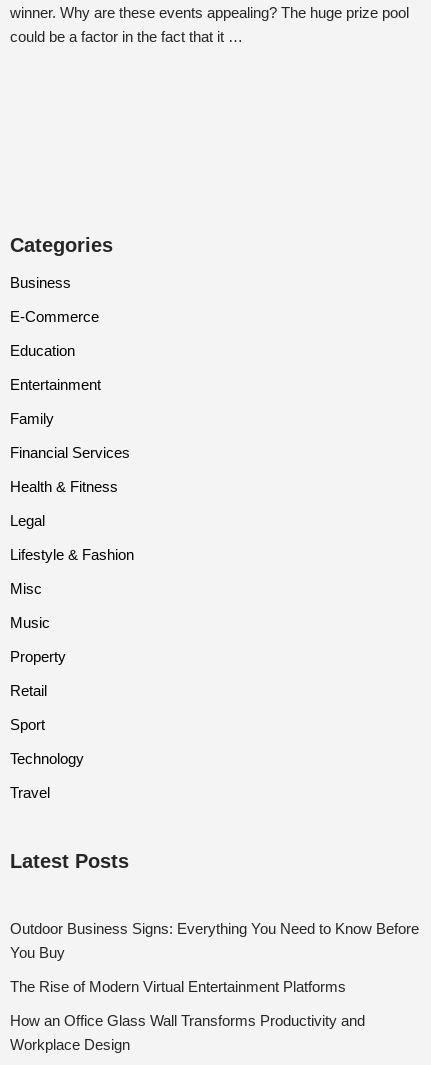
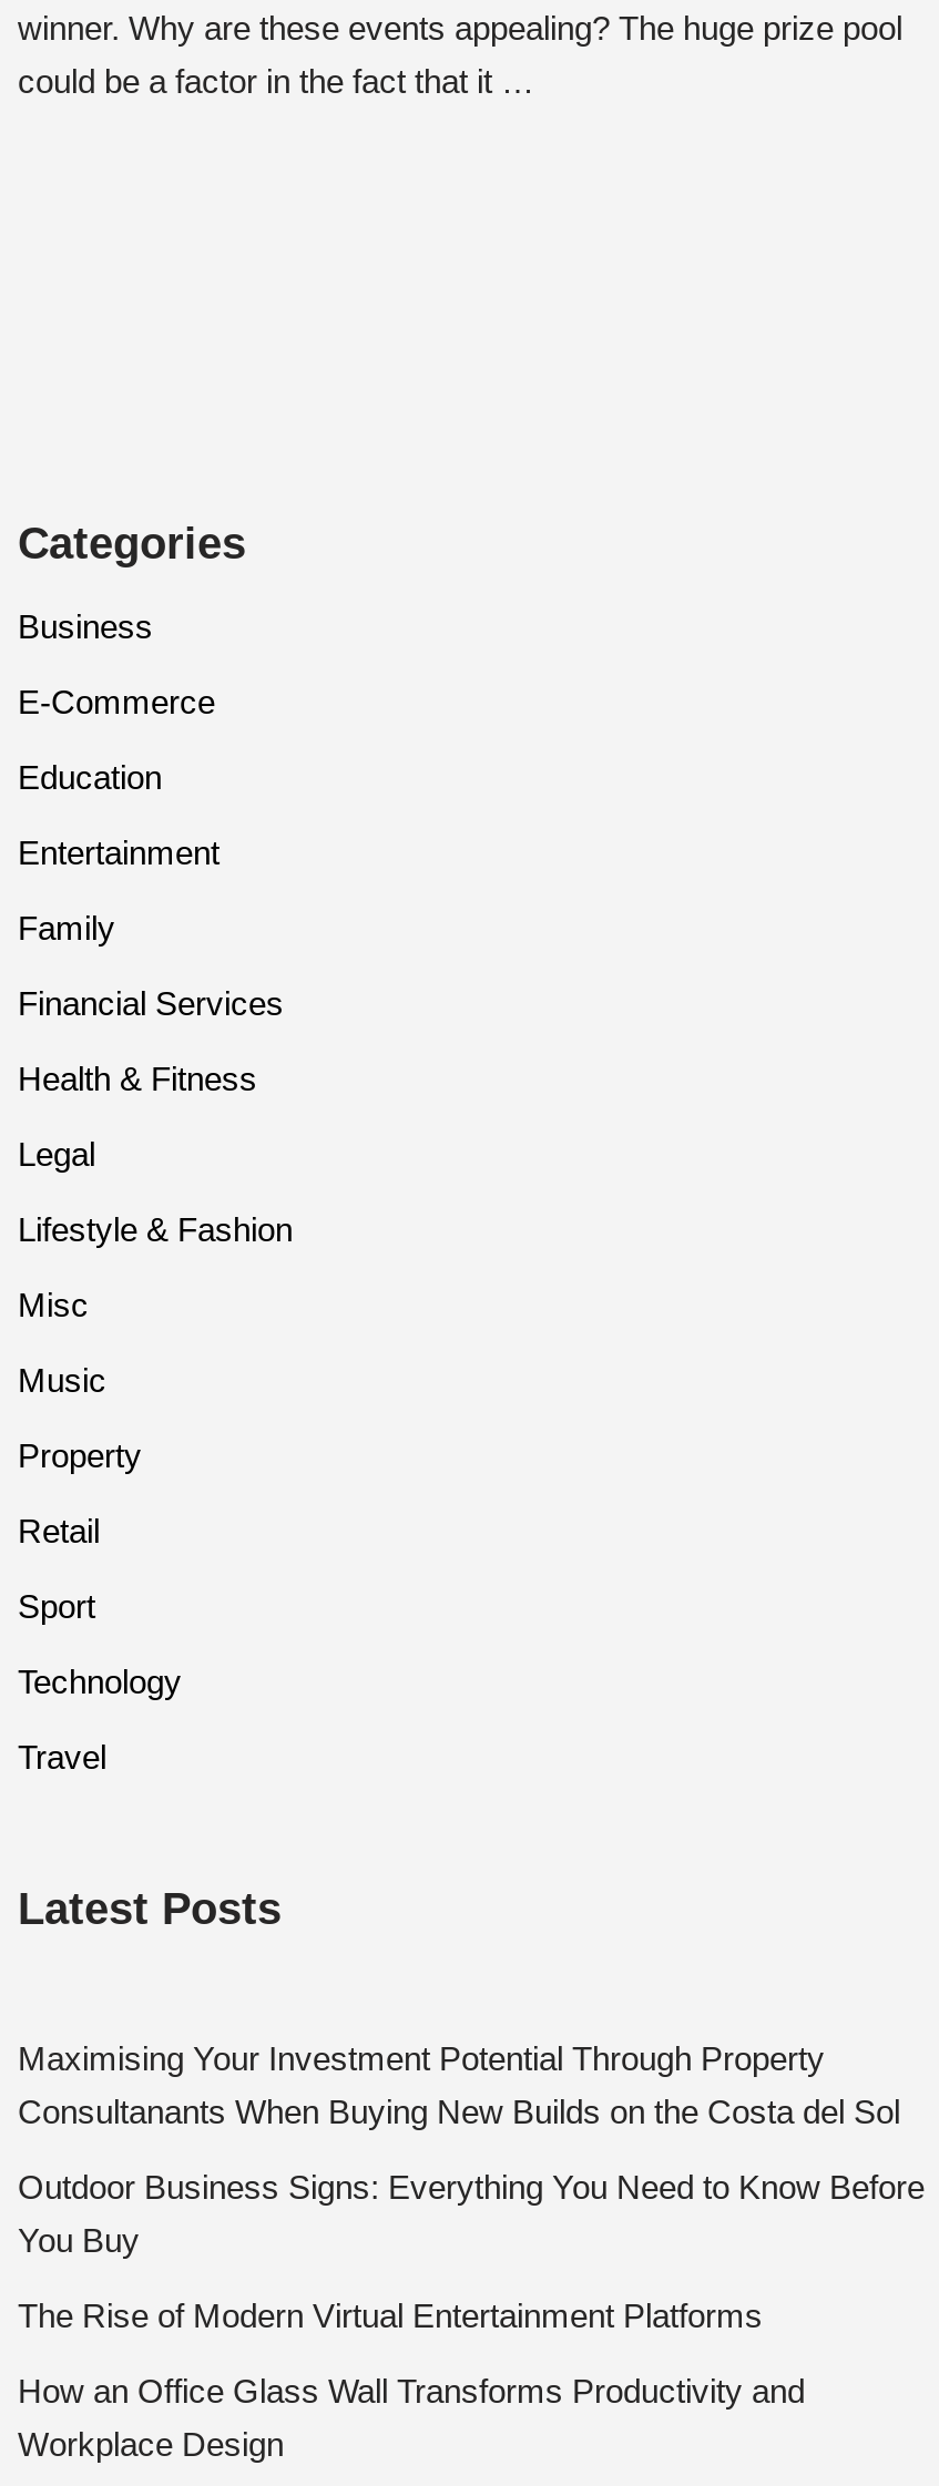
+ Maximising Your Investment Potential Through Property
+ Consultanants When Buying New Builds on the Costa del Sol
